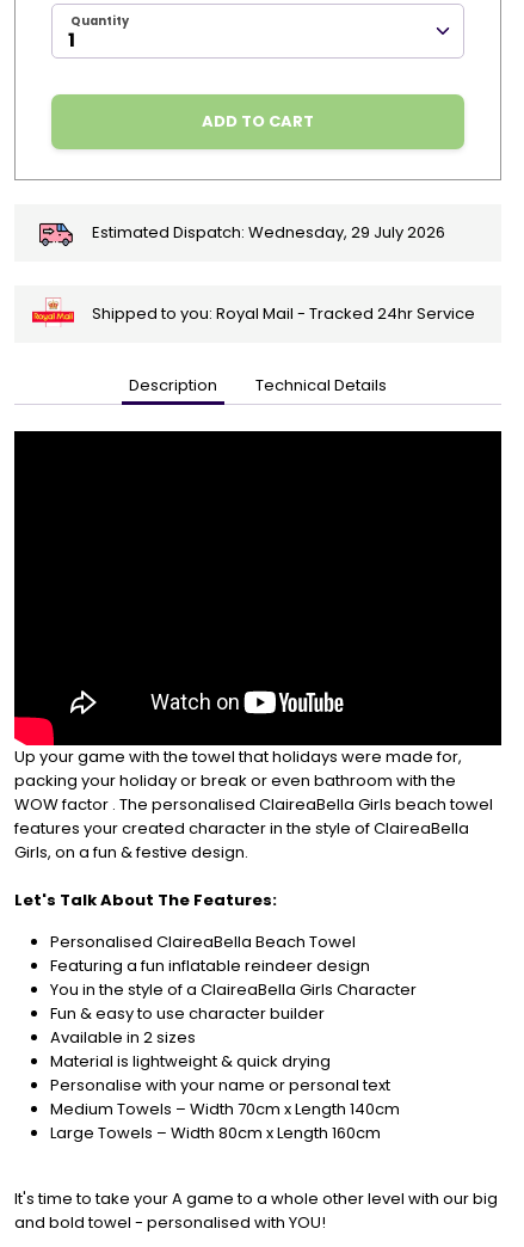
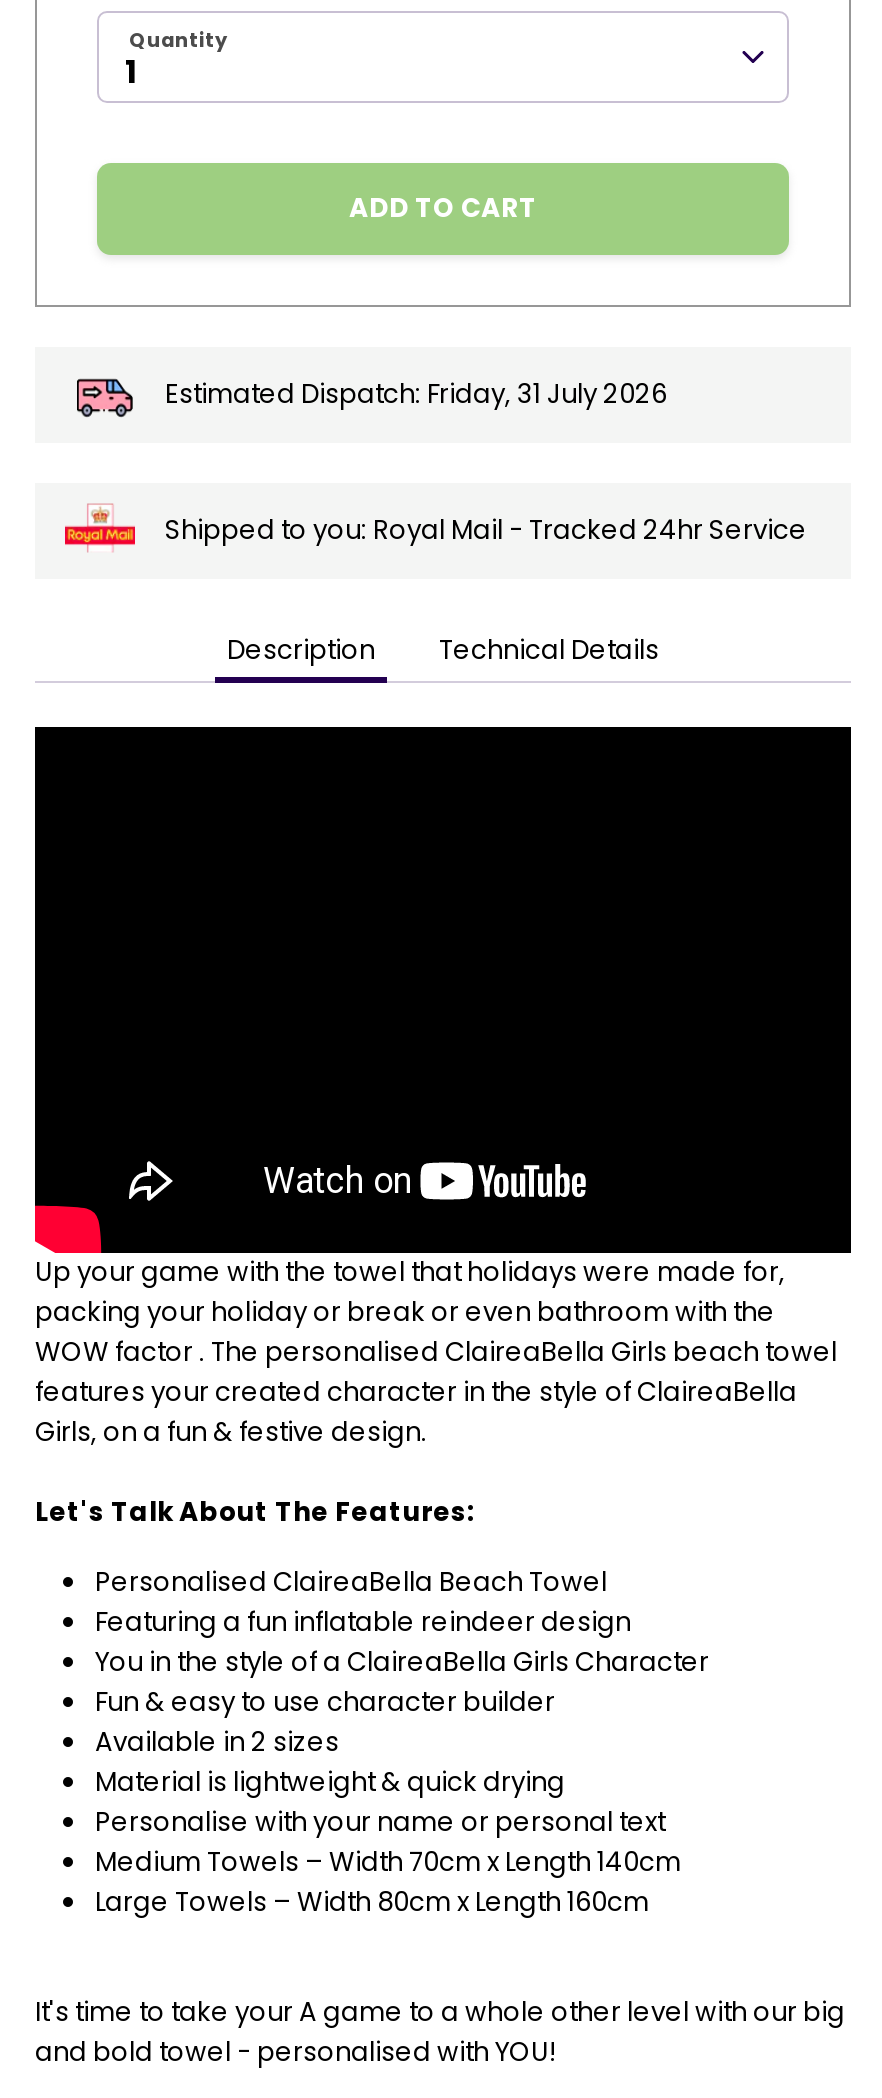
- Estimated Dispatch: Wednesday, 29 July 2026
+ Estimated Dispatch: Friday, 31 July 2026
